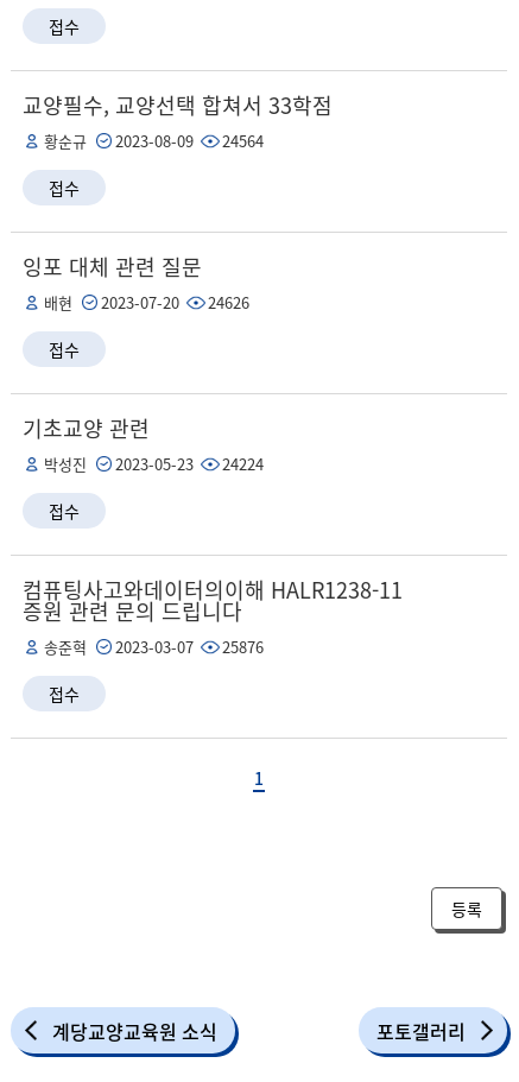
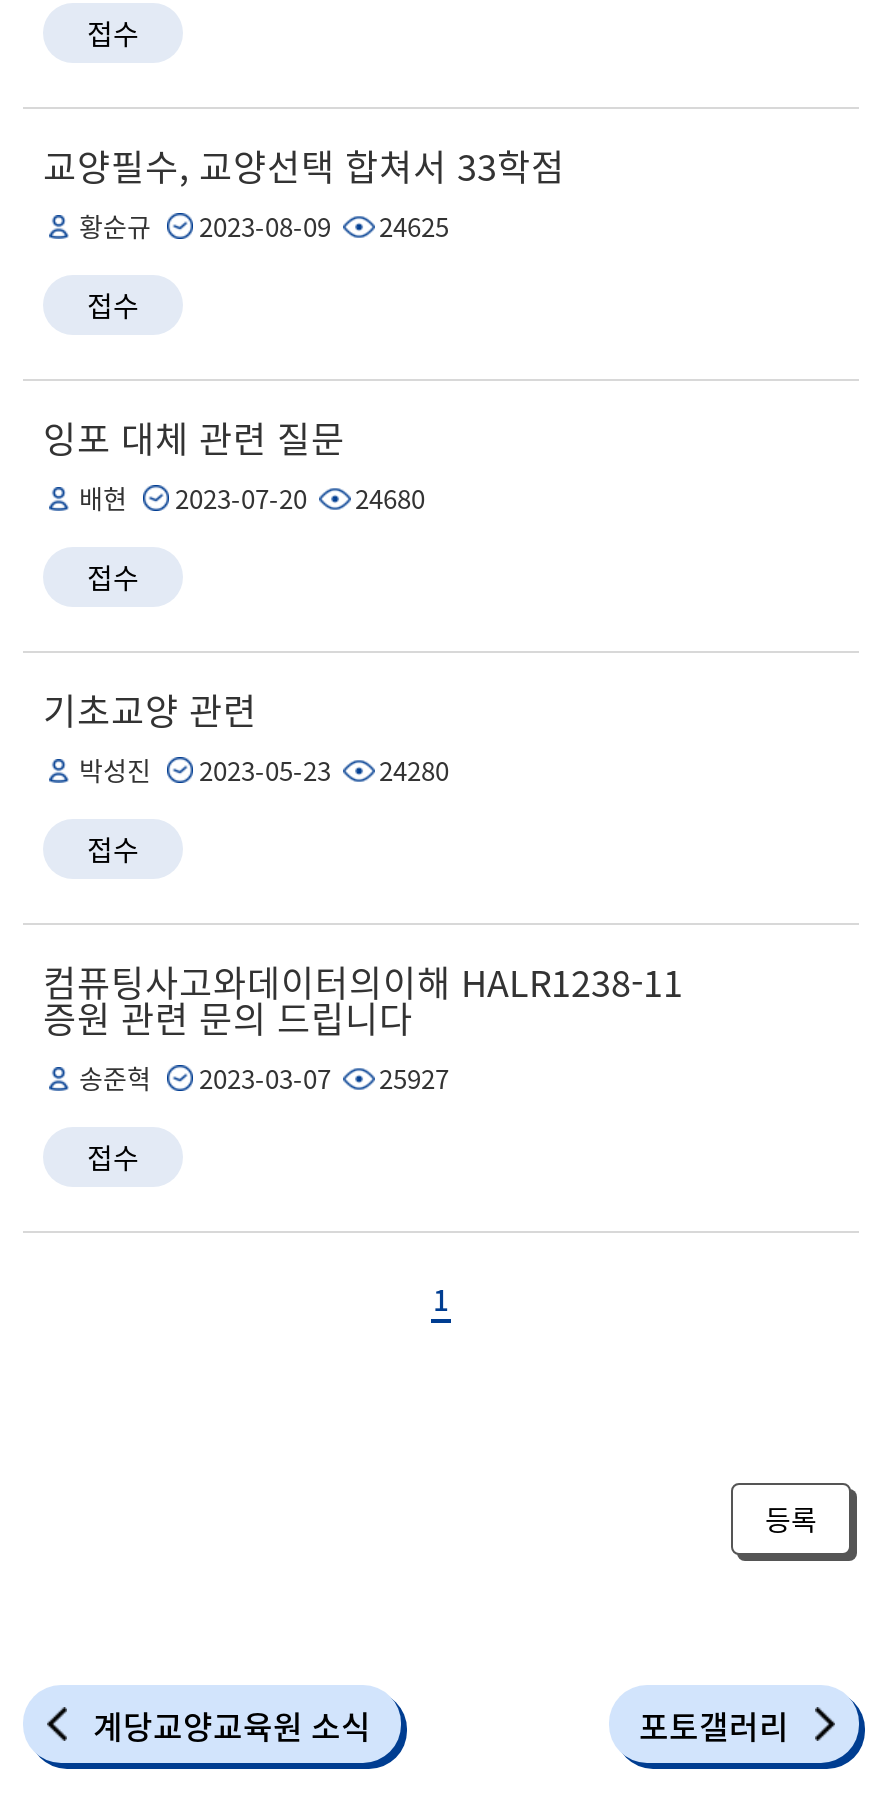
- 황순규 2023-08-09 24564
+ 황순규 2023-08-09 24625

- 배현 2023-07-20 24626
+ 배현 2023-07-20 24680

- 박성진 2023-05-23 24224
+ 박성진 2023-05-23 24280

- 송준혁 2023-03-07 25876
+ 송준혁 2023-03-07 25927
